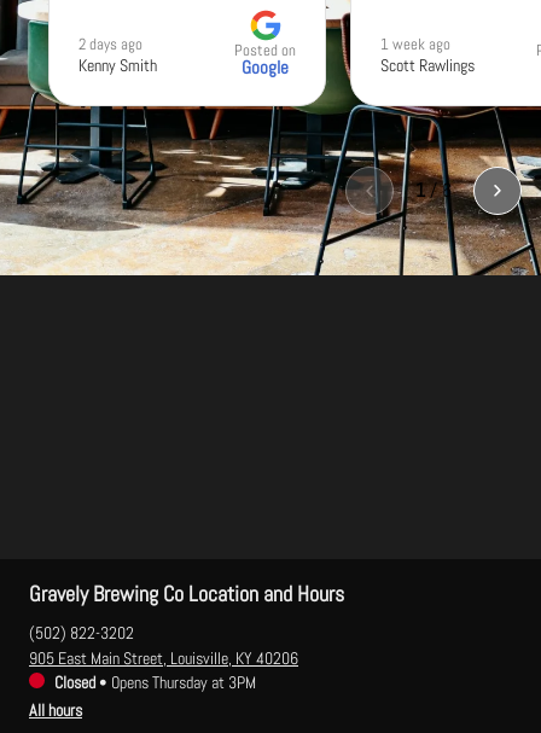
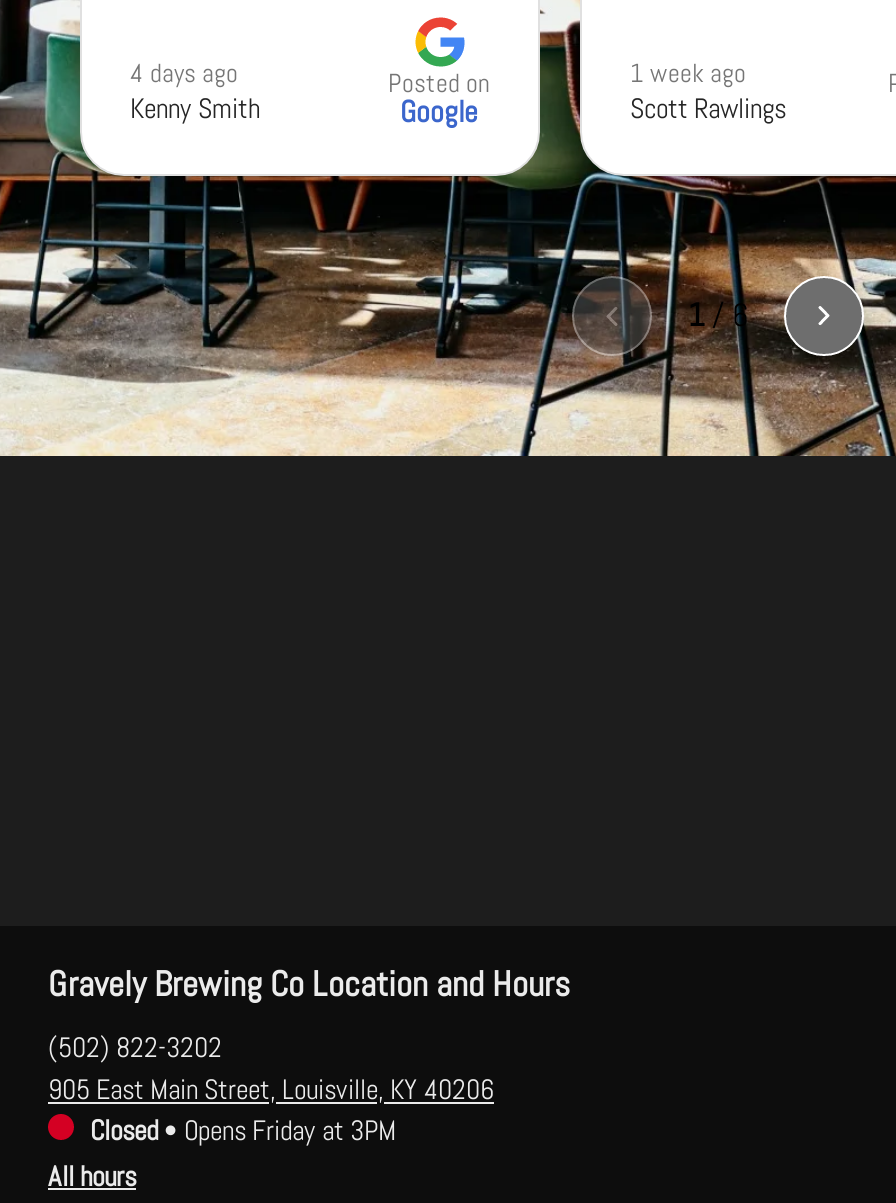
- 2 days ago
+ 4 days ago

- Closed • Opens Thursday at 3PM
+ Closed • Opens Friday at 3PM
